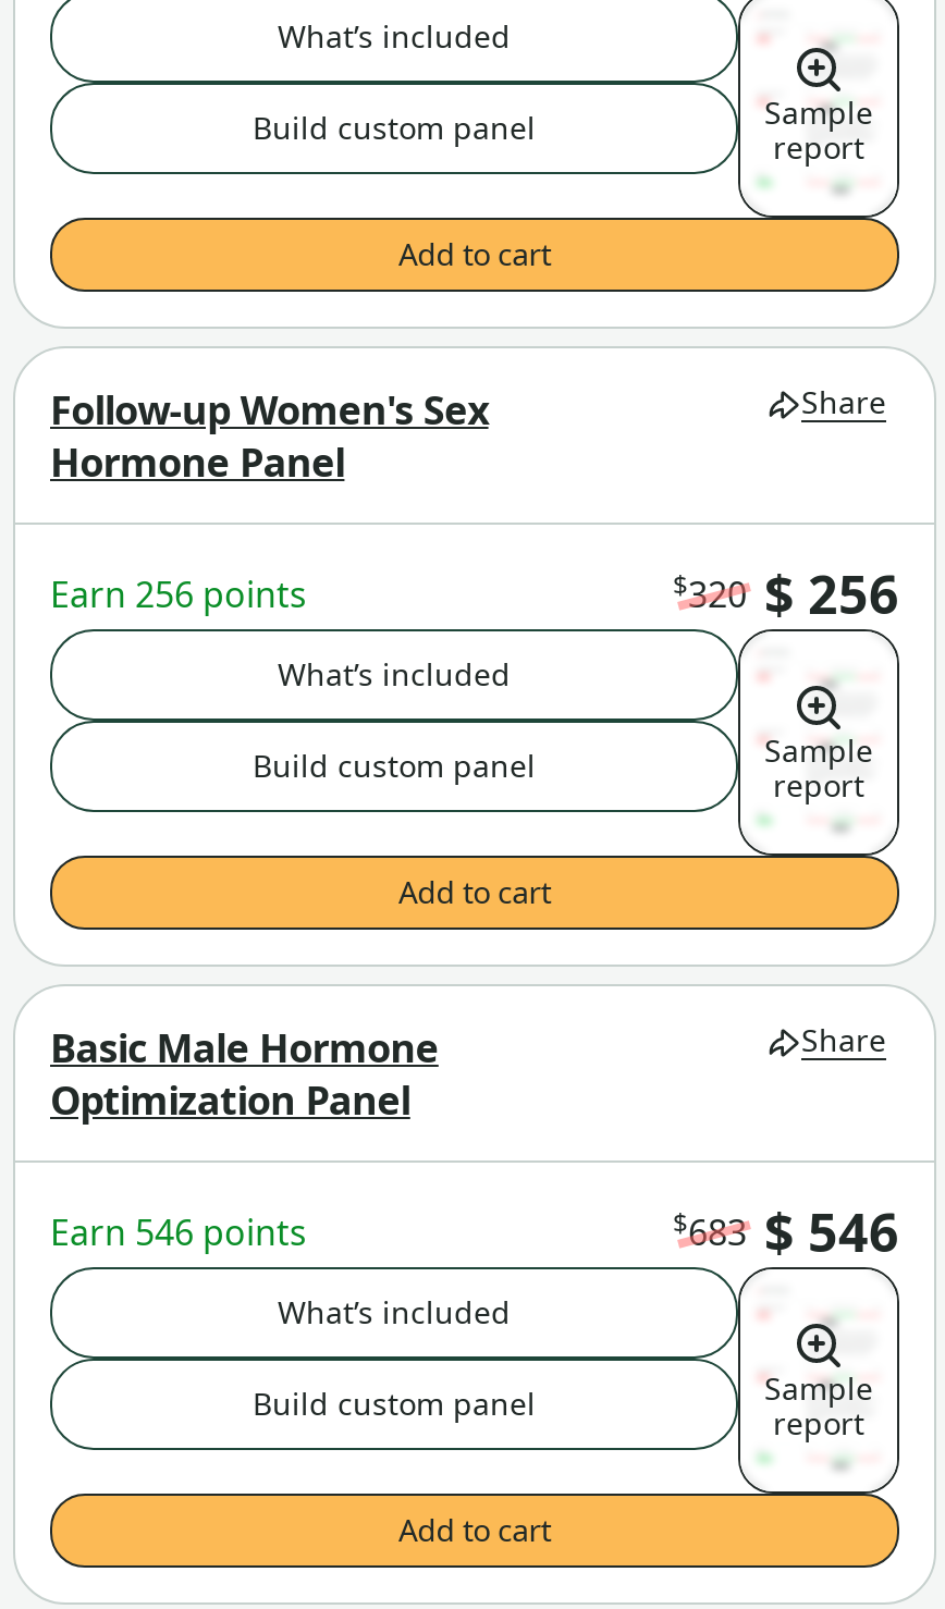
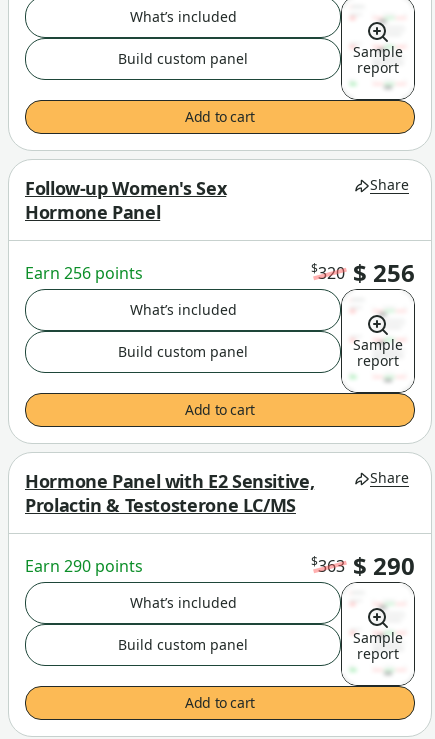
- Basic Male Hormone
- Optimization Panel
+ Hormone Panel with E2 Sensitive,
+ Prolactin & Testosterone LC/MS

- $683 $ 546
+ $363 $ 290

- Earn 546 points
+ Earn 290 points
